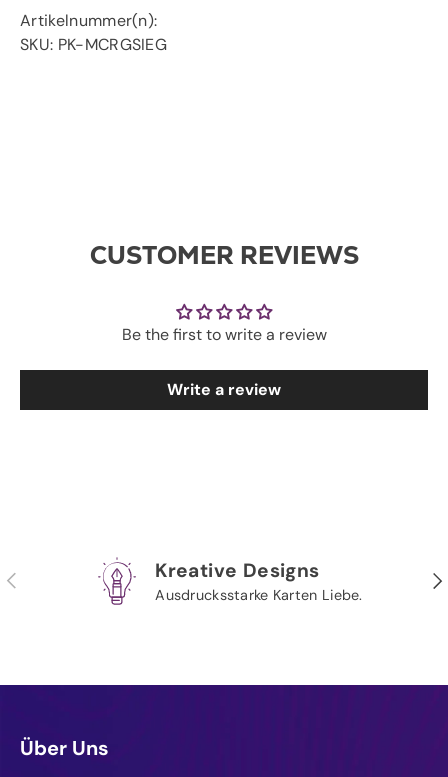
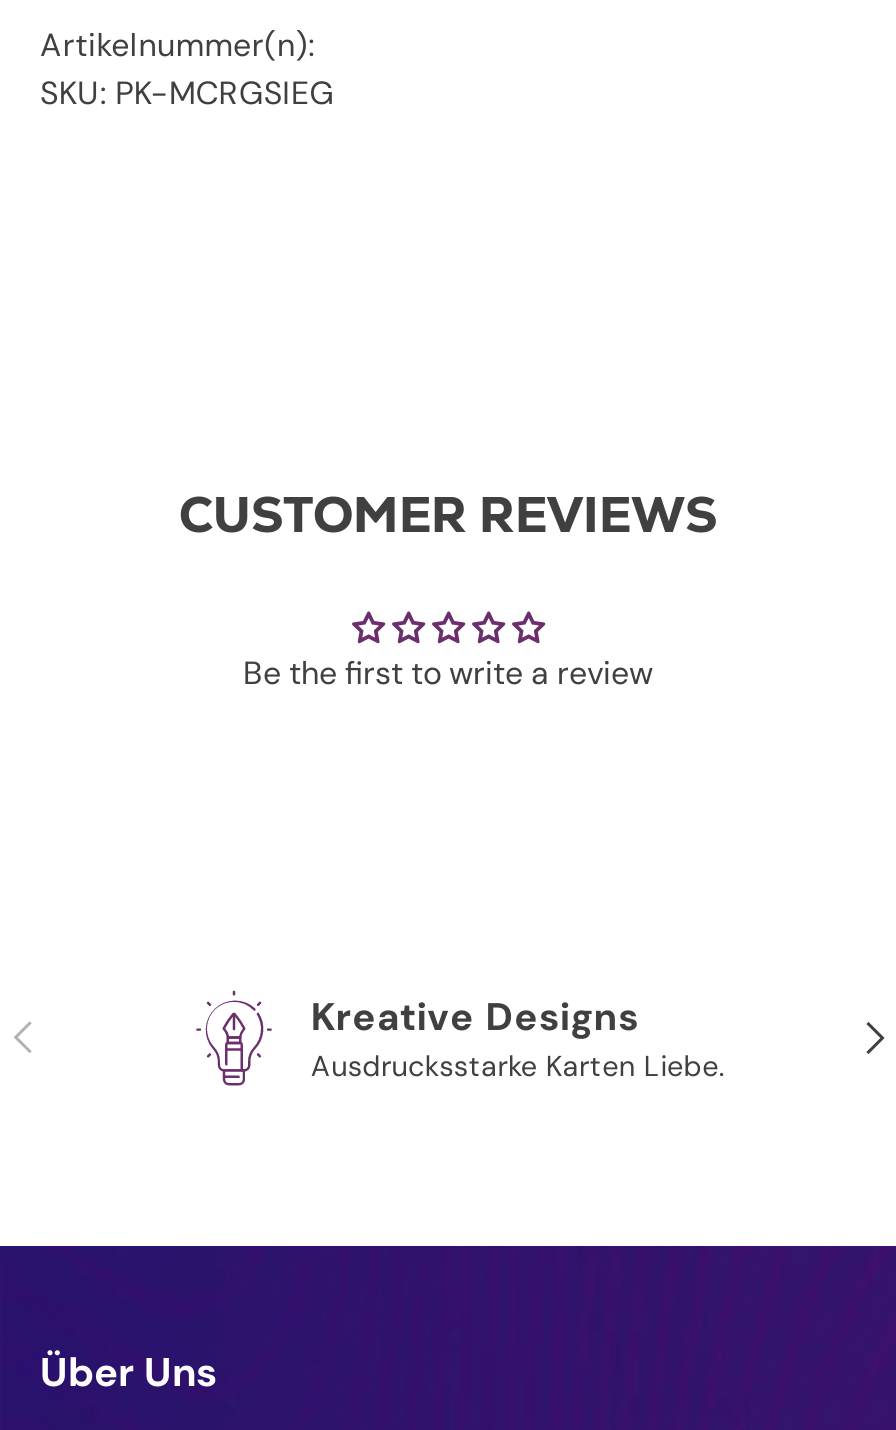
- Write a review
